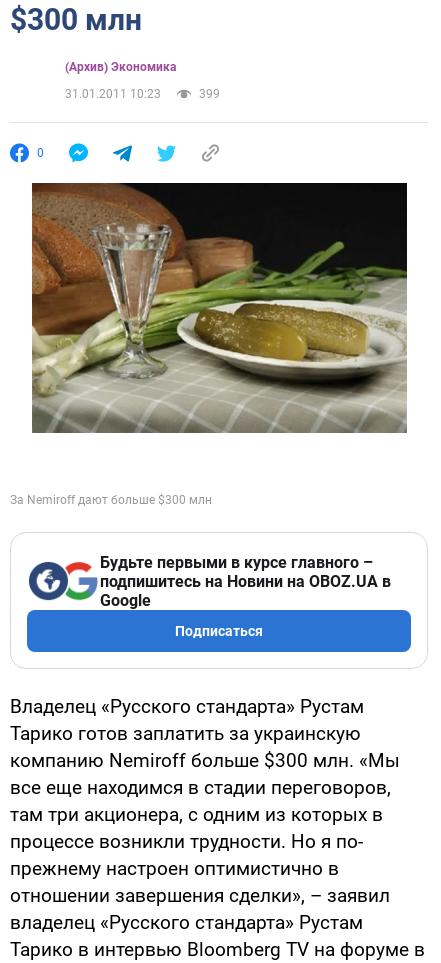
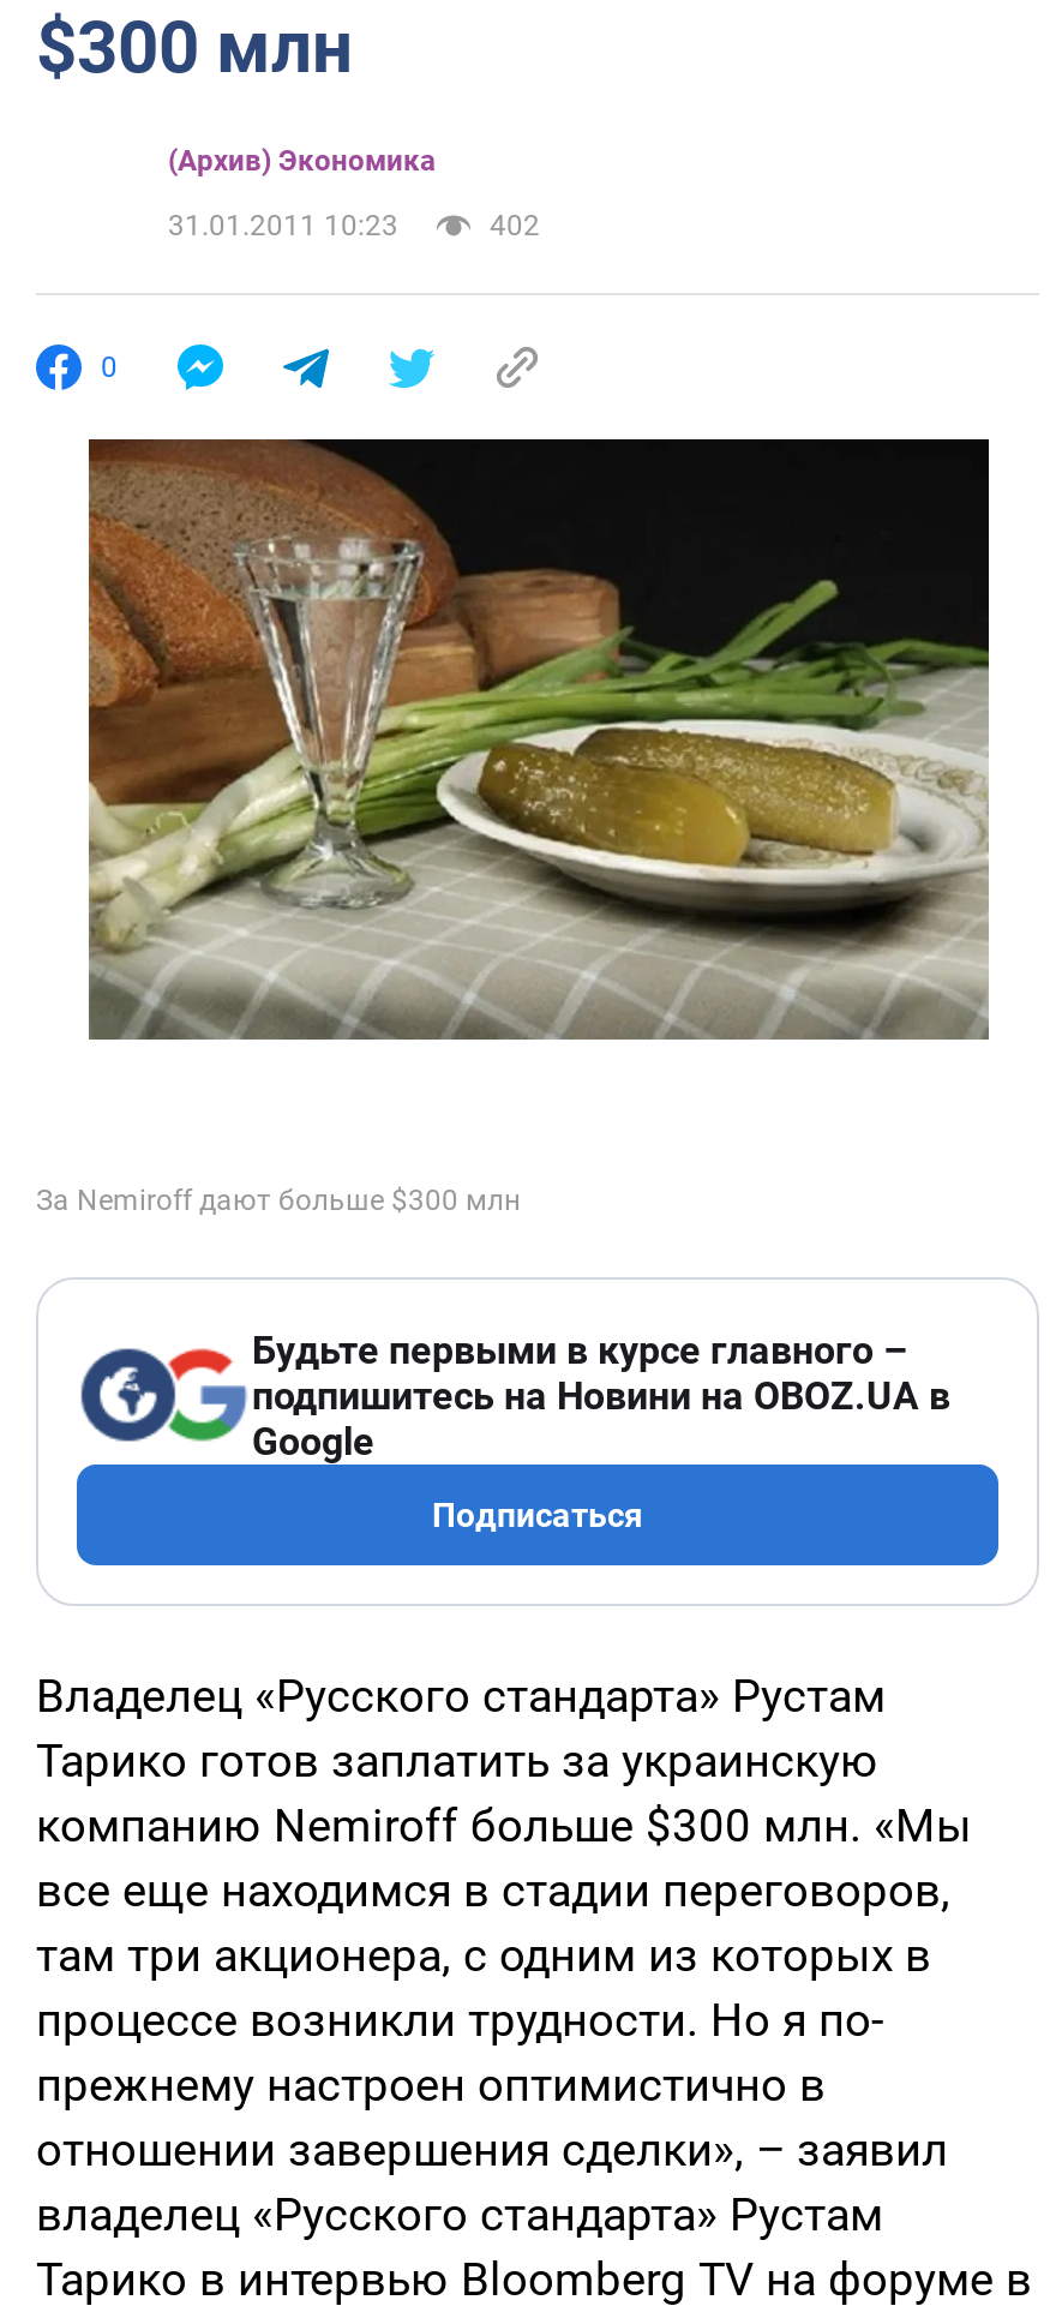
- 399
+ 402
